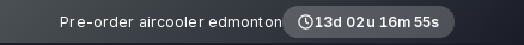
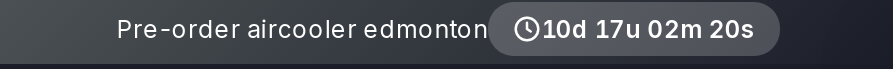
- Pre-order aircooler edmonton 13d 02u 16m 55s
+ Pre-order aircooler edmonton 10d 17u 02m 20s
